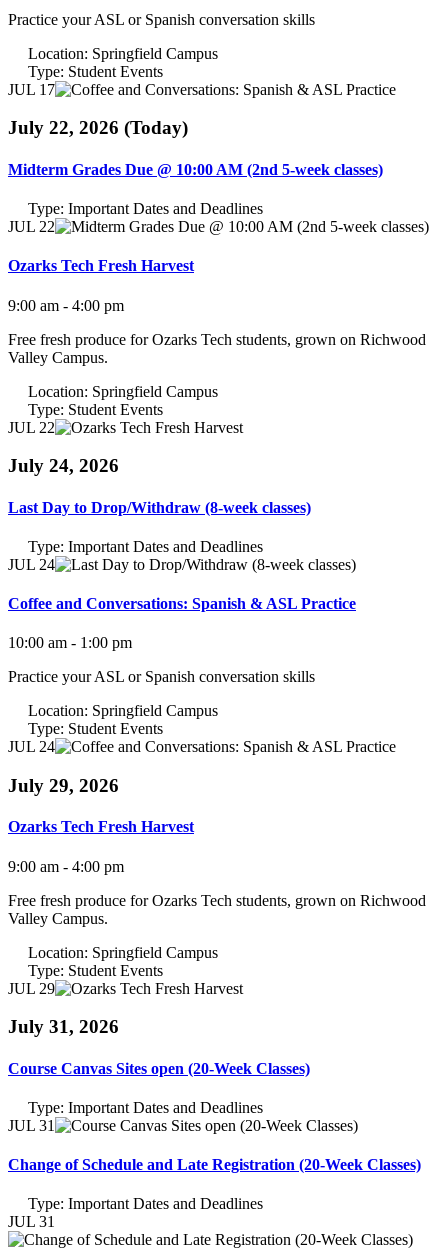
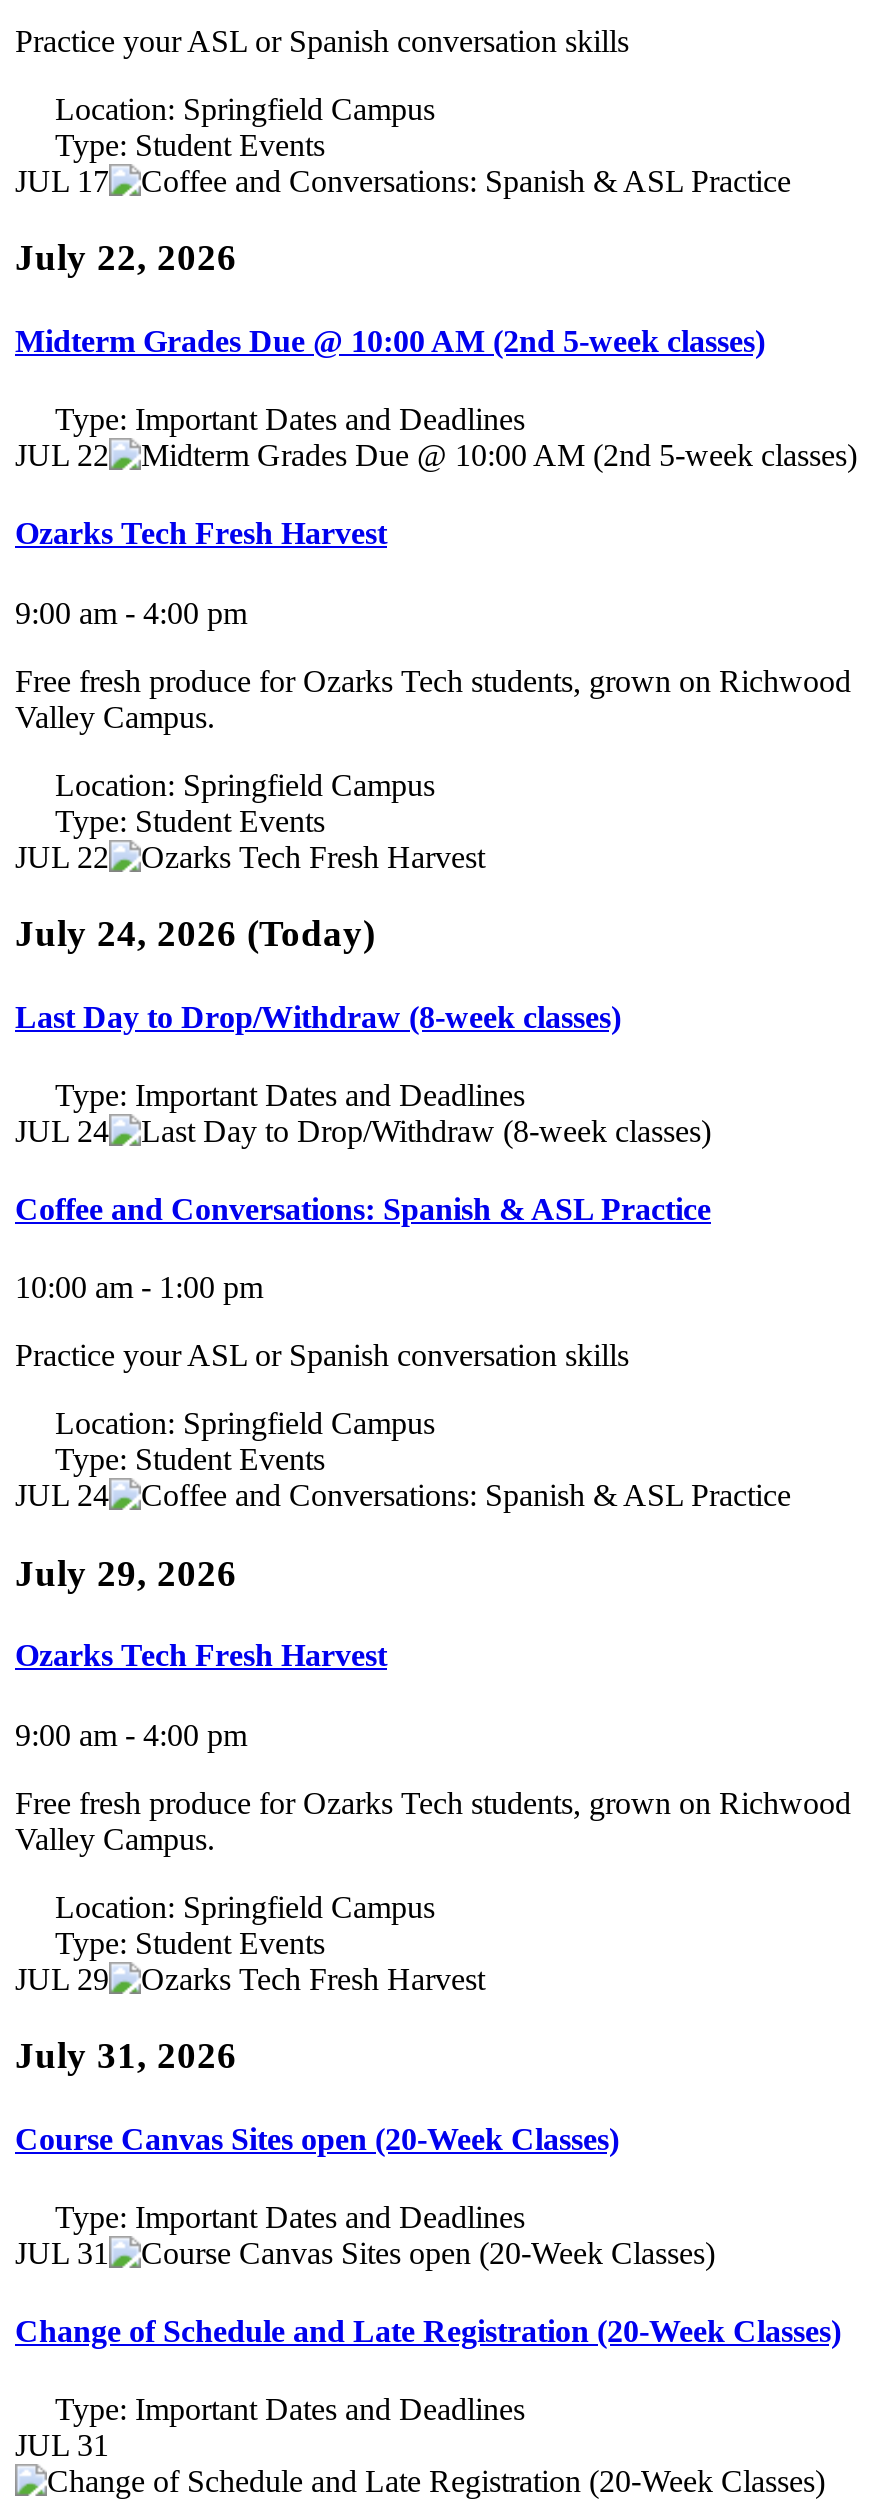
- July 22, 2026 (Today)
+ July 22, 2026

- July 24, 2026
+ July 24, 2026 (Today)
